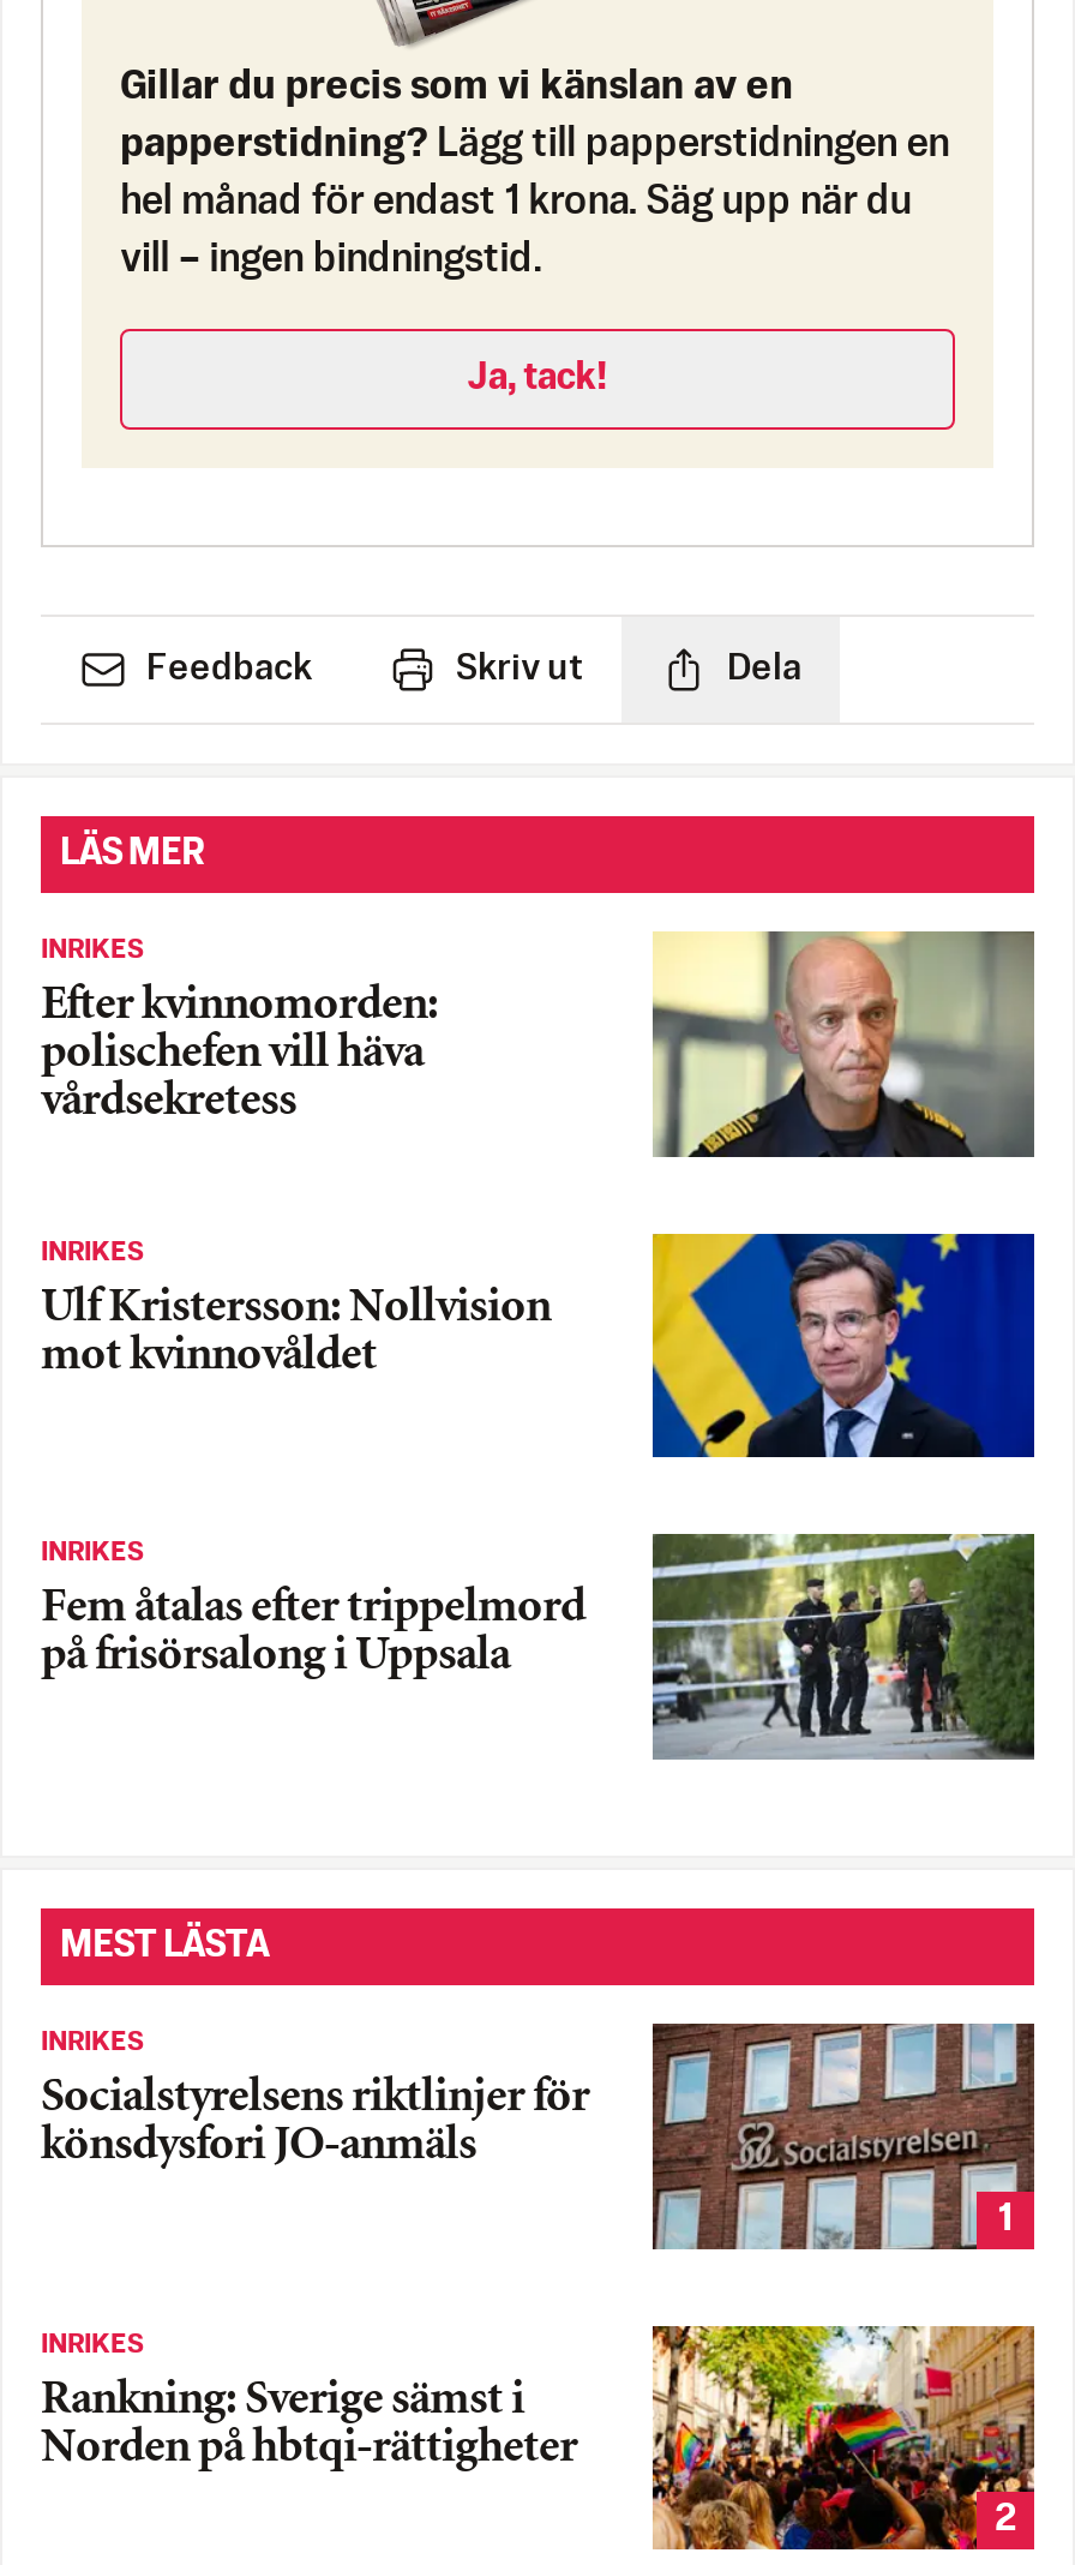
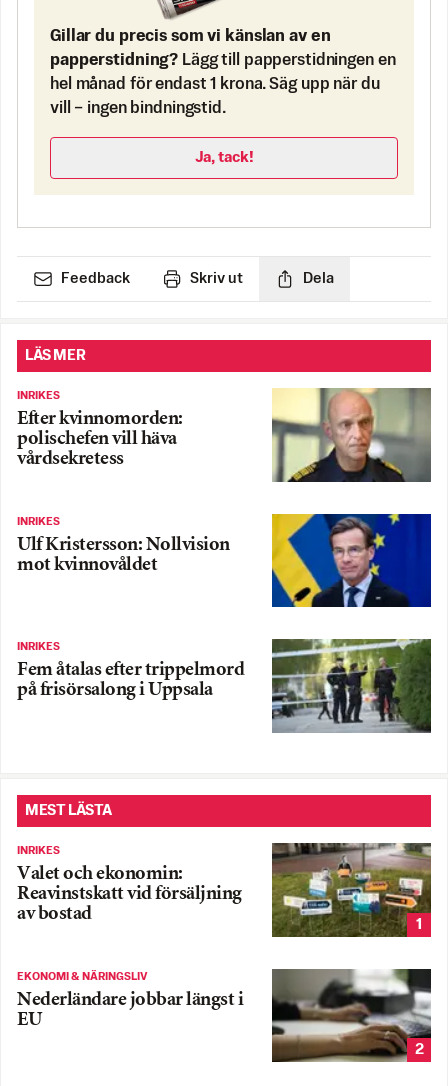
- [image]
- Socialstyrelsens riktlinjer för
- könsdysfori JO-anmäls
+ [image]
+ Valet och ekonomin:
+ Reavinstskatt vid försäljning
+ av bostad

- [image]
- INRIKES
- Rankning: Sverige sämst i
- Norden på hbtqi-rättigheter
+ [image]
+ EKONOMI & NÄRINGSLIV
+ Nederländare jobbar längst i
+ EU
